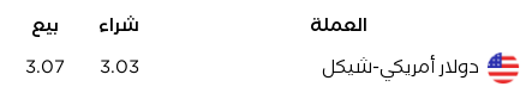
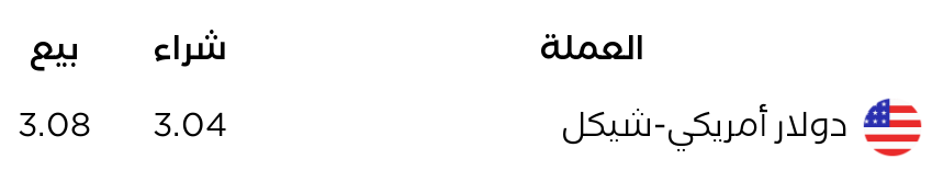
- 3.07
+ 3.08

- 3.03
+ 3.04
